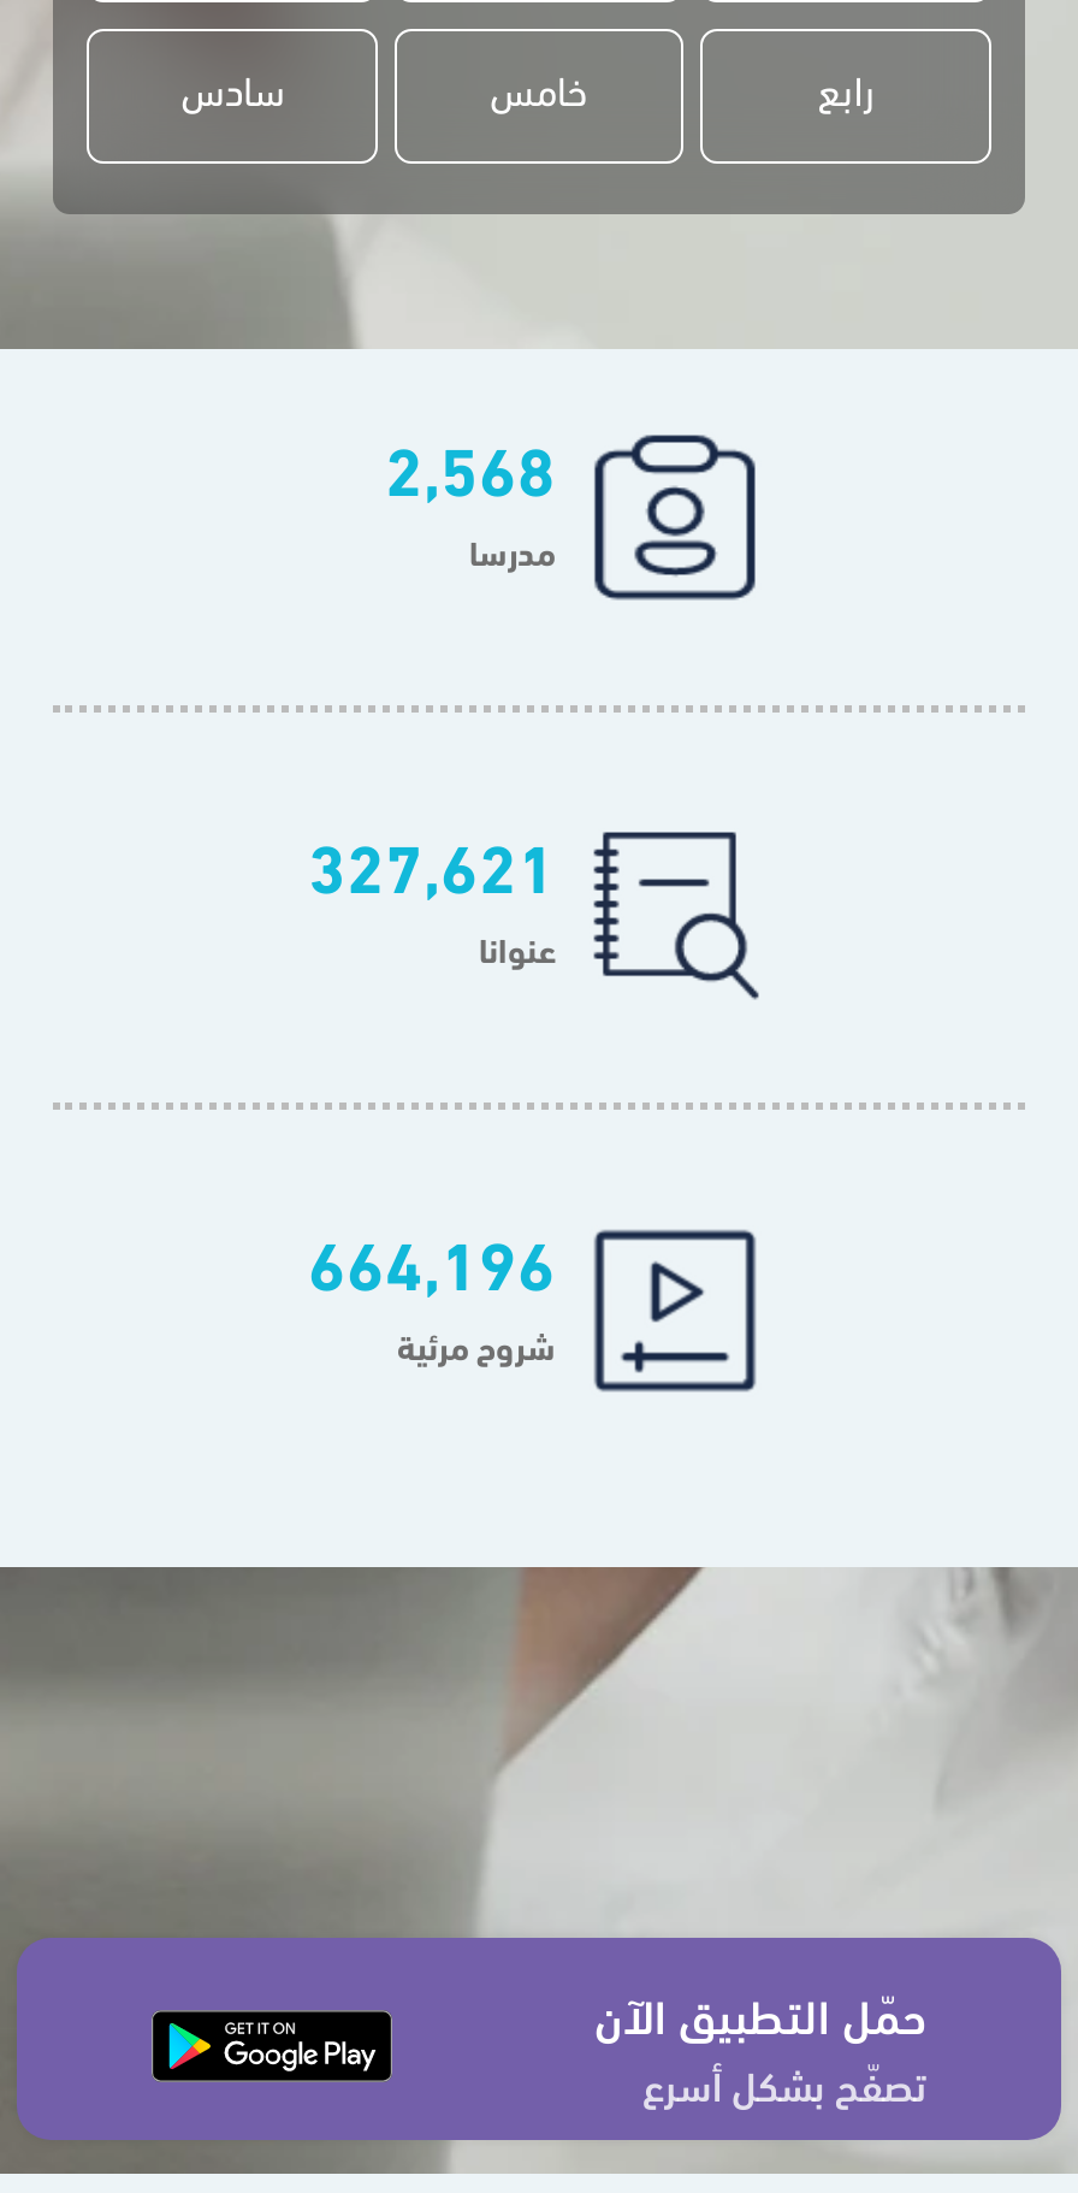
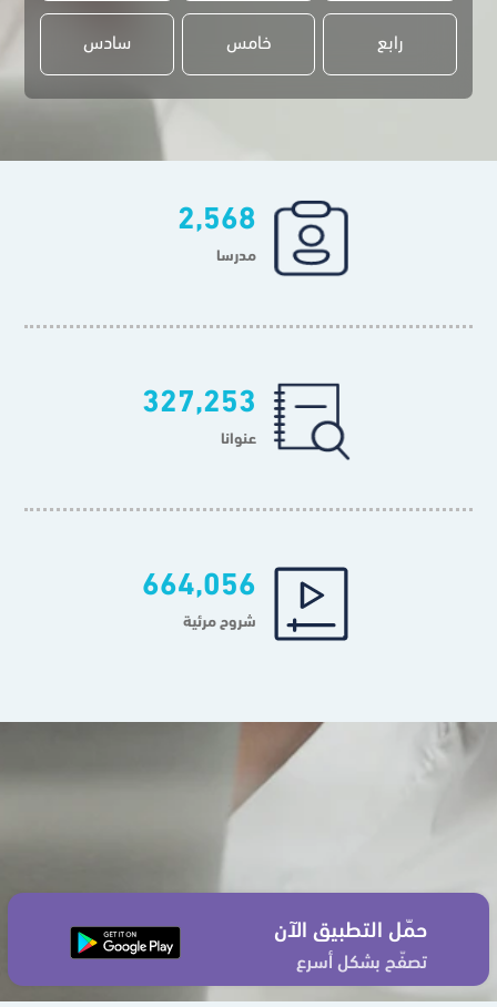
- 327,621
+ 327,253

- 664,196
+ 664,056
